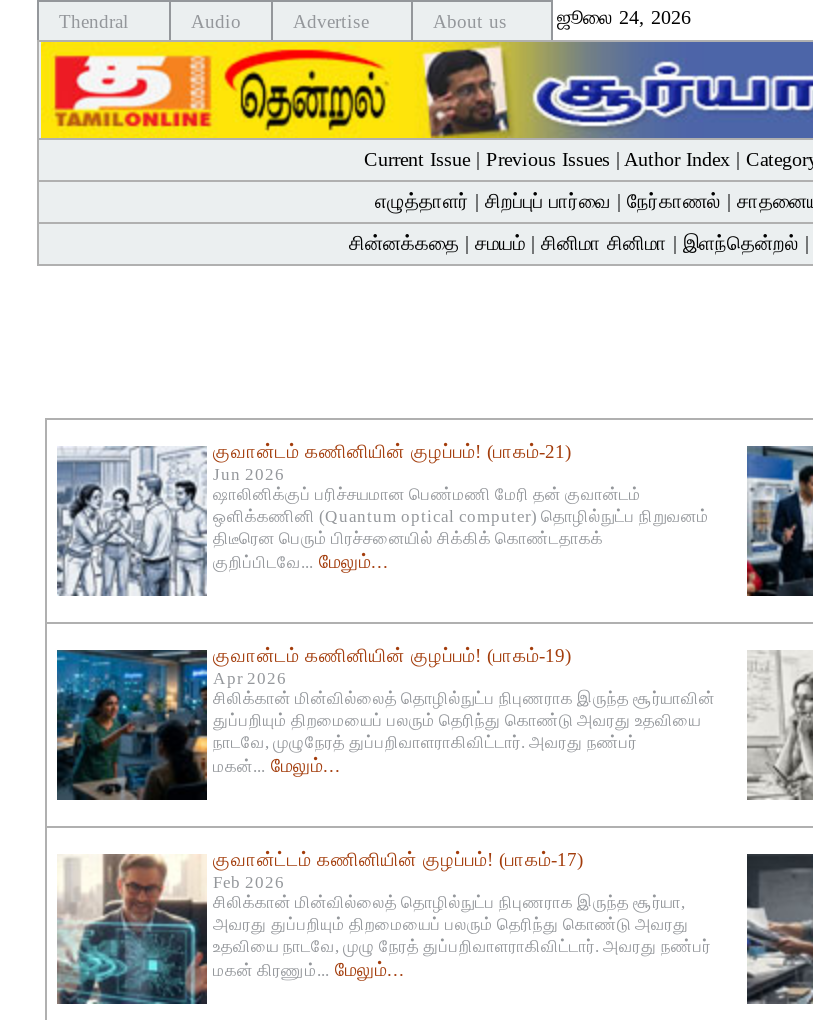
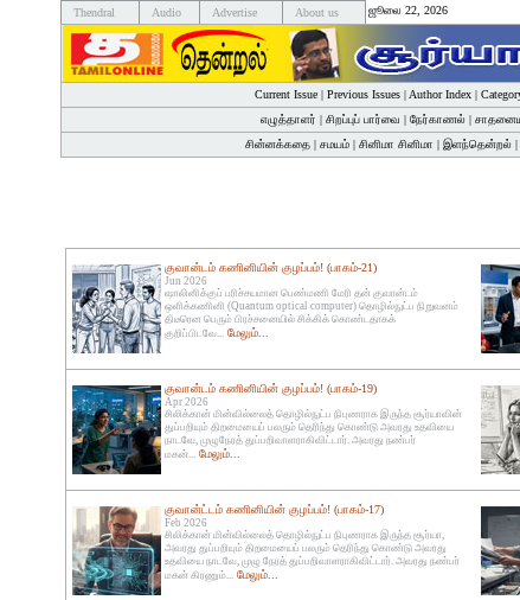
- ஜூலை 24, 2026
+ ஜூலை 22, 2026
